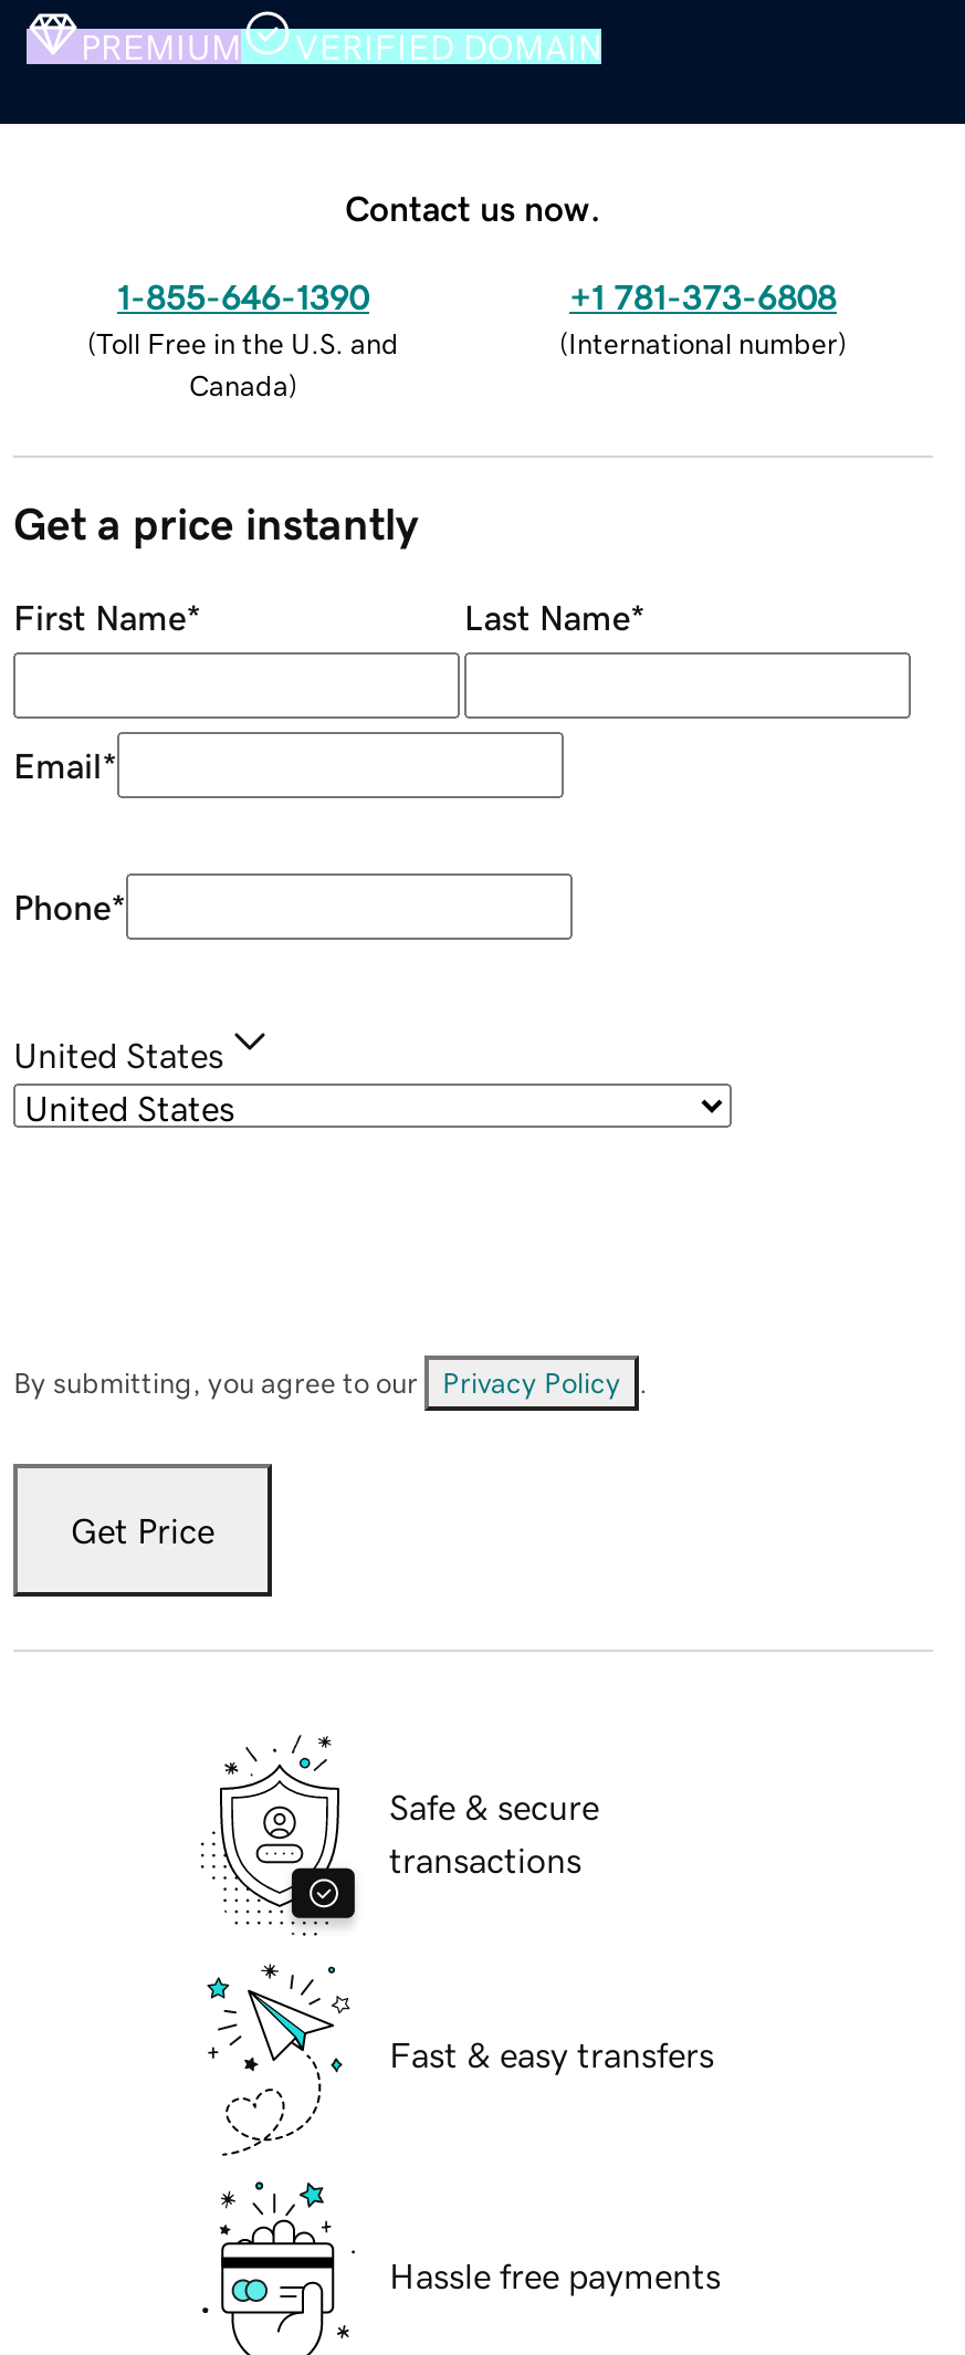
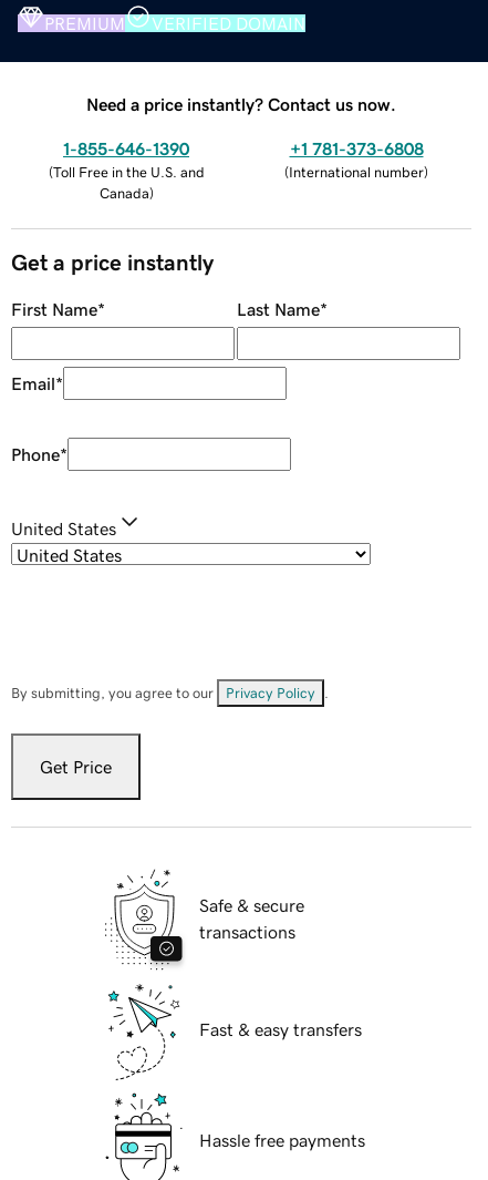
- Contact us now.
+ Need a price instantly? Contact us now.
